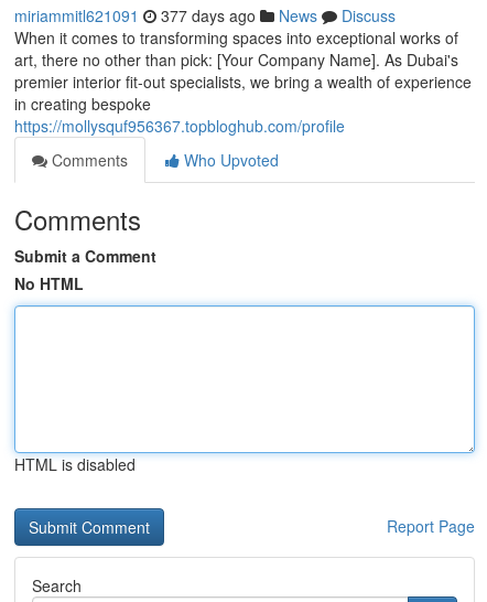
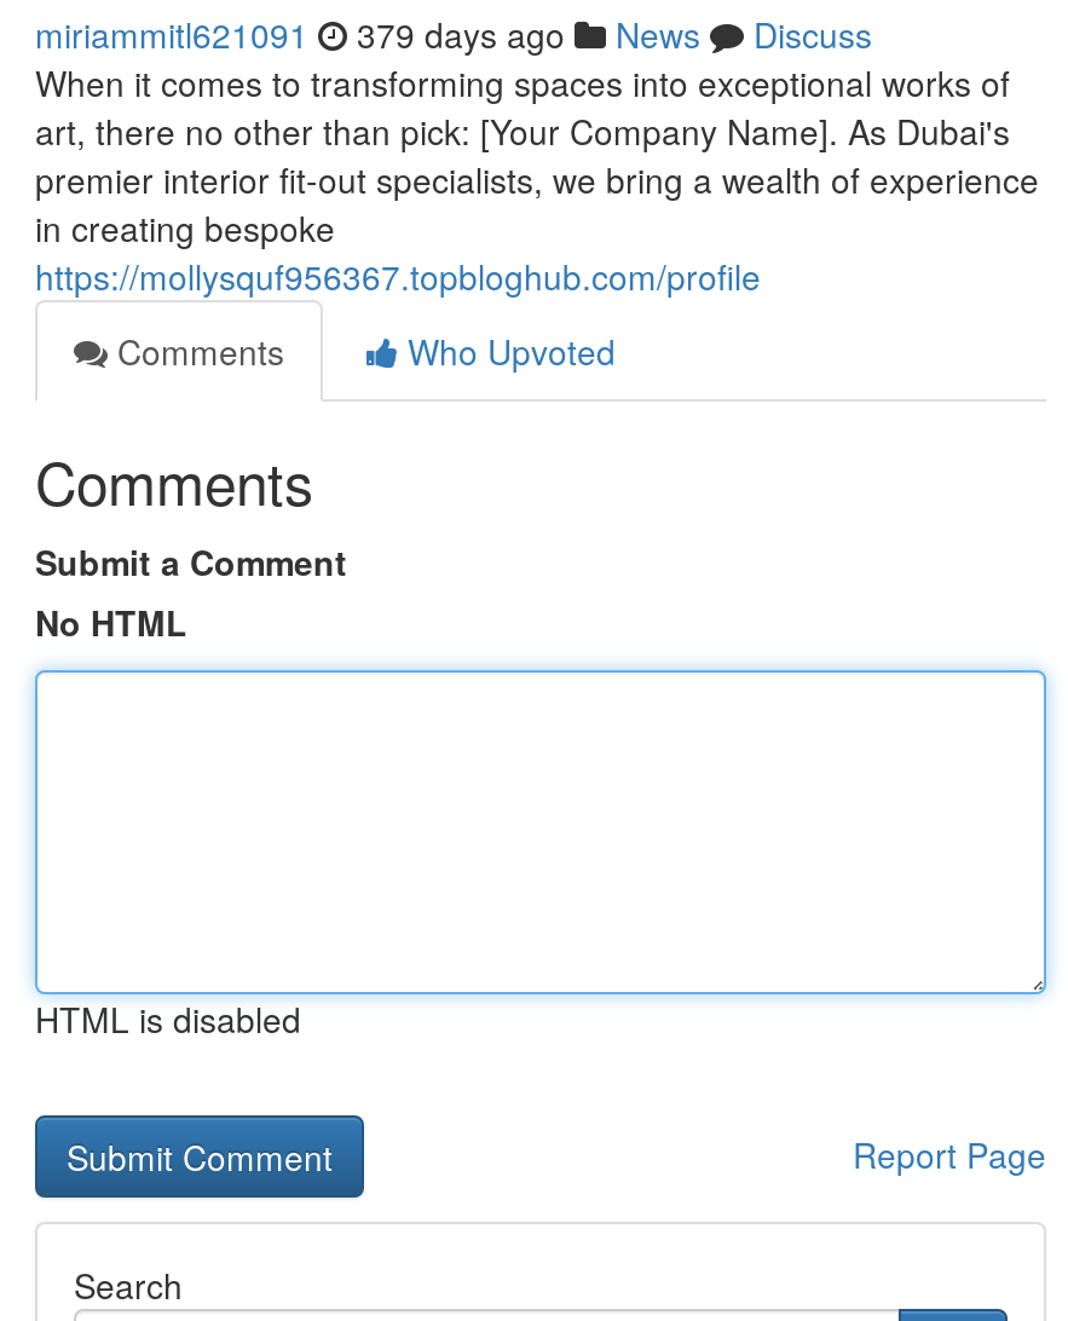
- miriammitl621091 377 days ago News Discuss
+ miriammitl621091 379 days ago News Discuss
